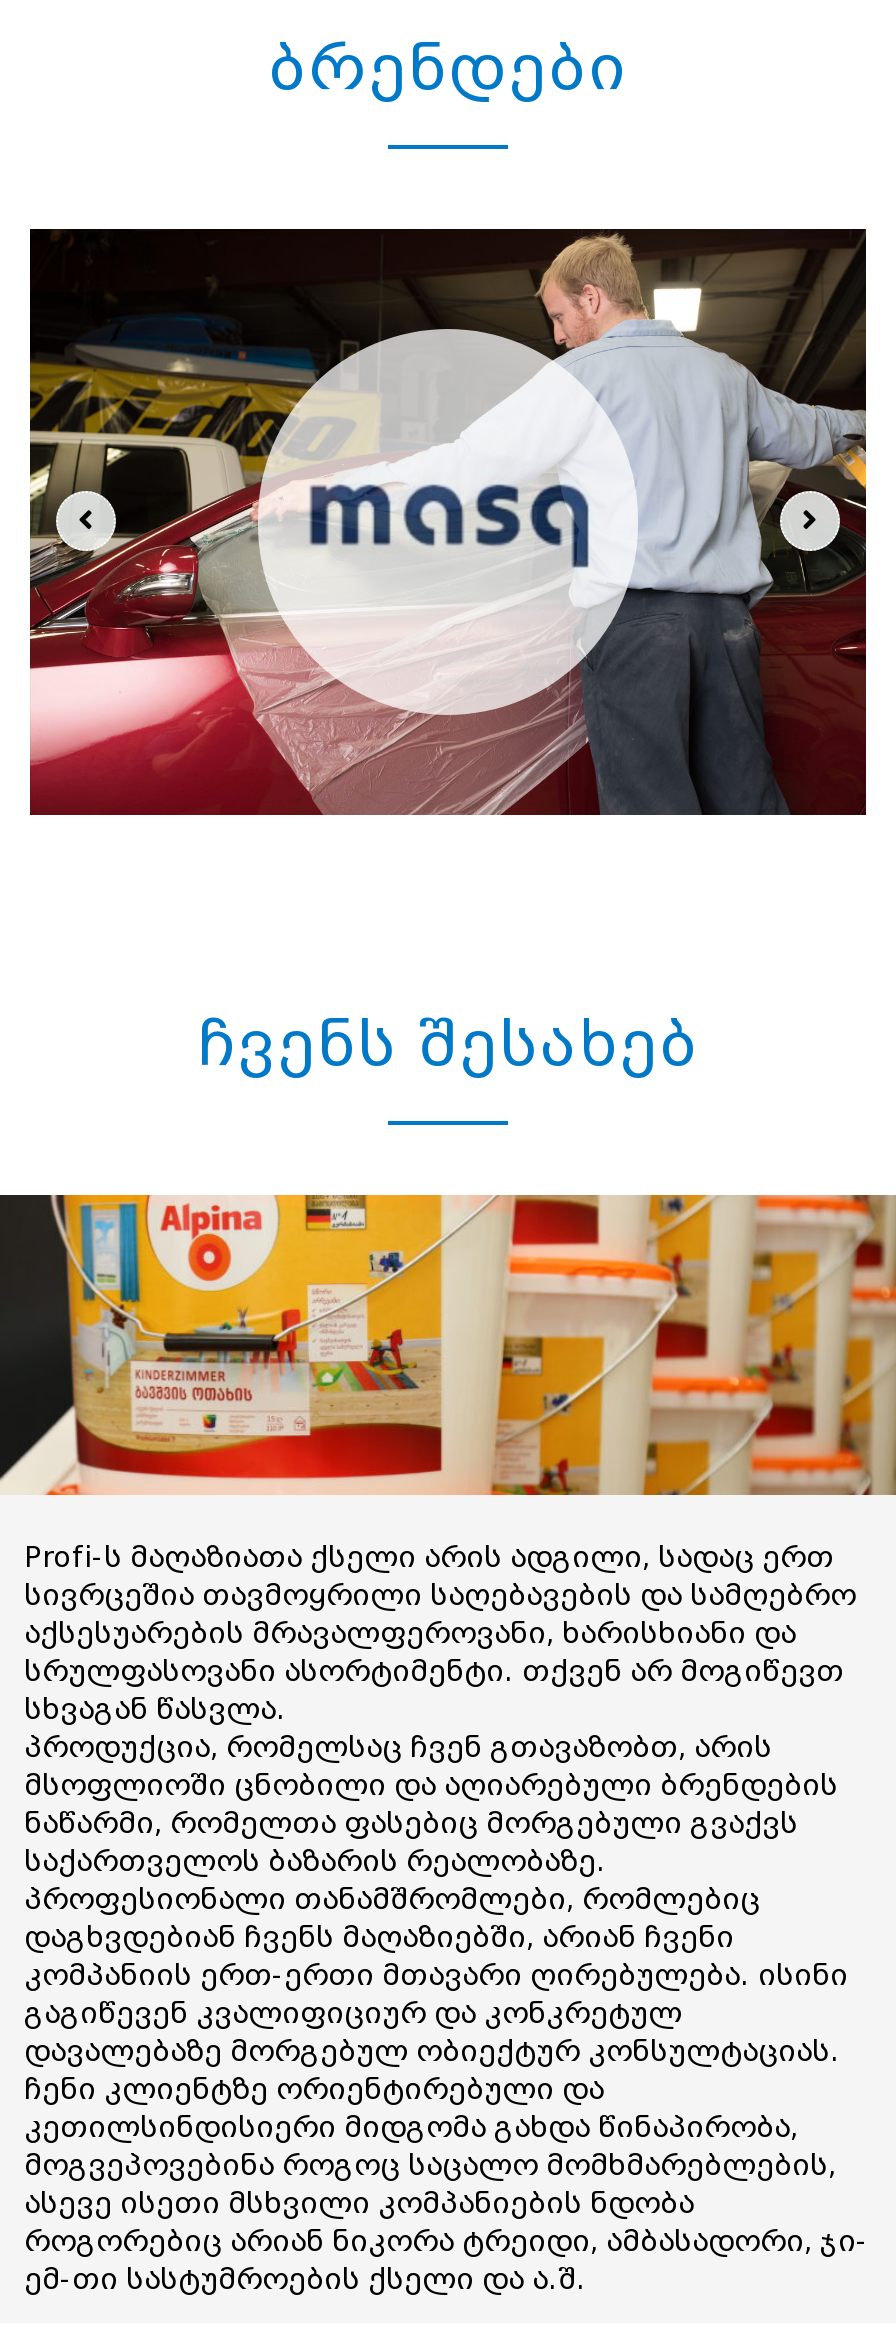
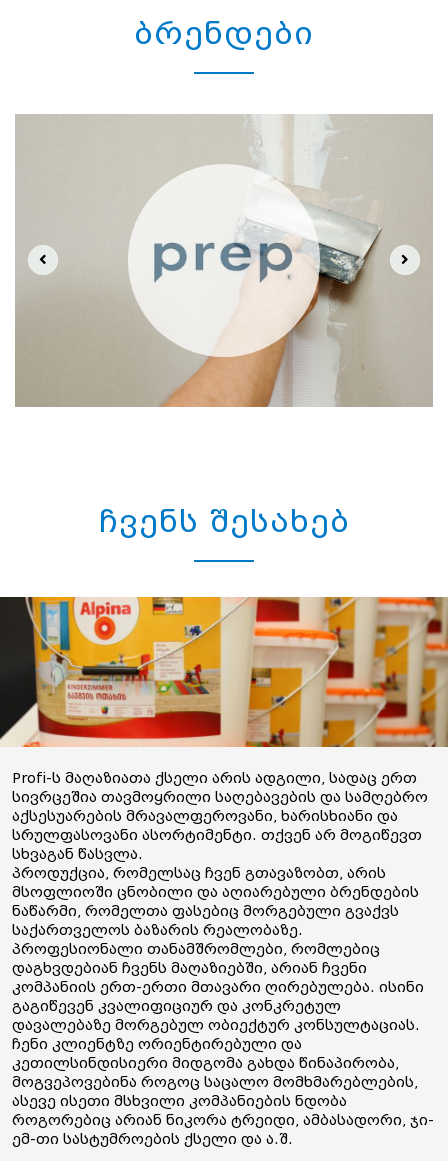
- [image]
+ [image]
